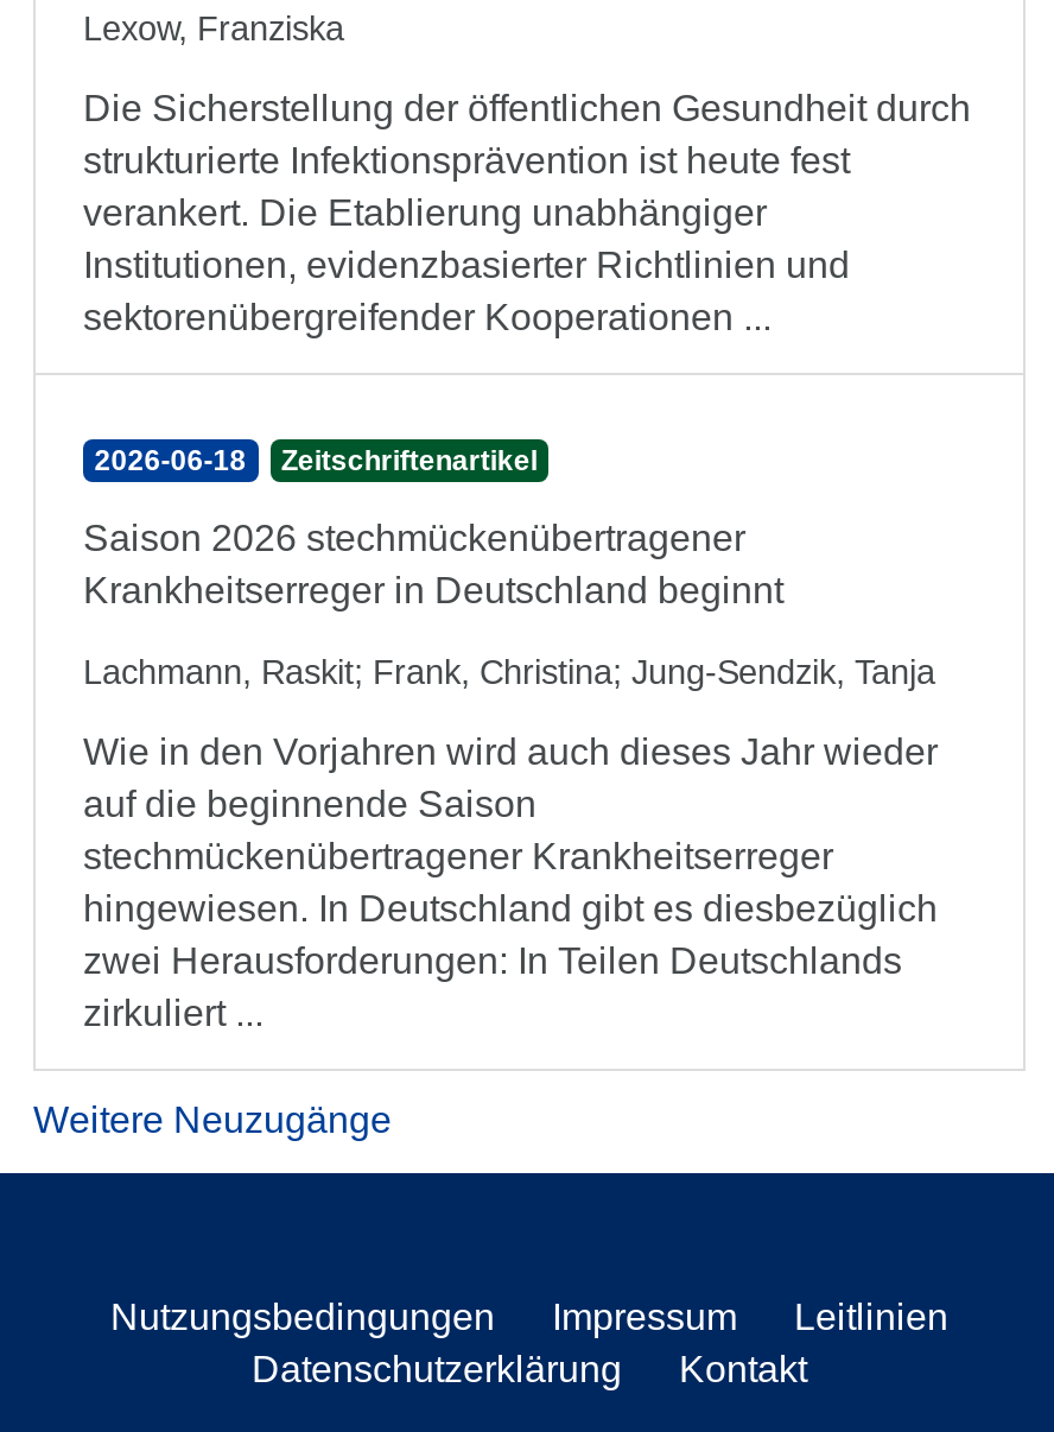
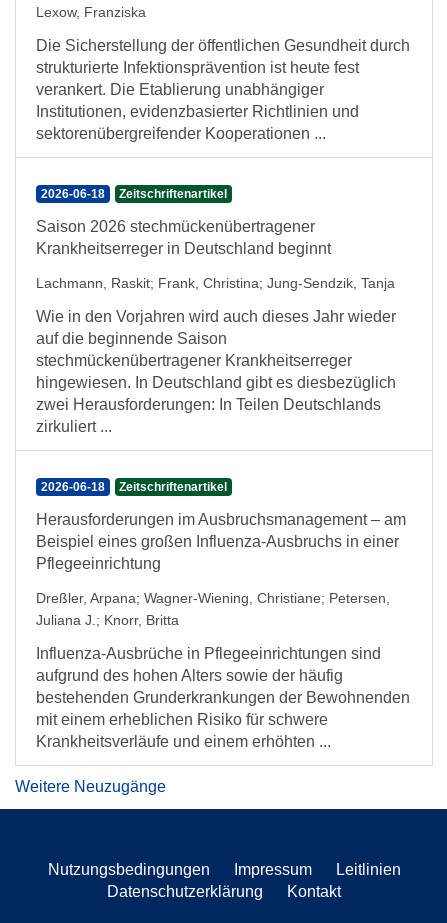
+ 2026-06-18
+ Zeitschriftenartikel
+ Herausforderungen im Ausbruchsmanagement – am
+ Beispiel eines großen Influenza-Ausbruchs in einer
+ Pflegeeinrichtung
+ Dreßler, Arpana; Wagner-Wiening, Christiane; Petersen,
+ Juliana J.; Knorr, Britta
+ Influenza-Ausbrüche in Pflegeeinrichtungen sind
+ aufgrund des hohen Alters sowie der häufig
+ bestehenden Grunderkrankungen der Bewohnenden
+ mit einem erheblichen Risiko für schwere
+ Krankheitsverläufe und einem erhöhten ...
